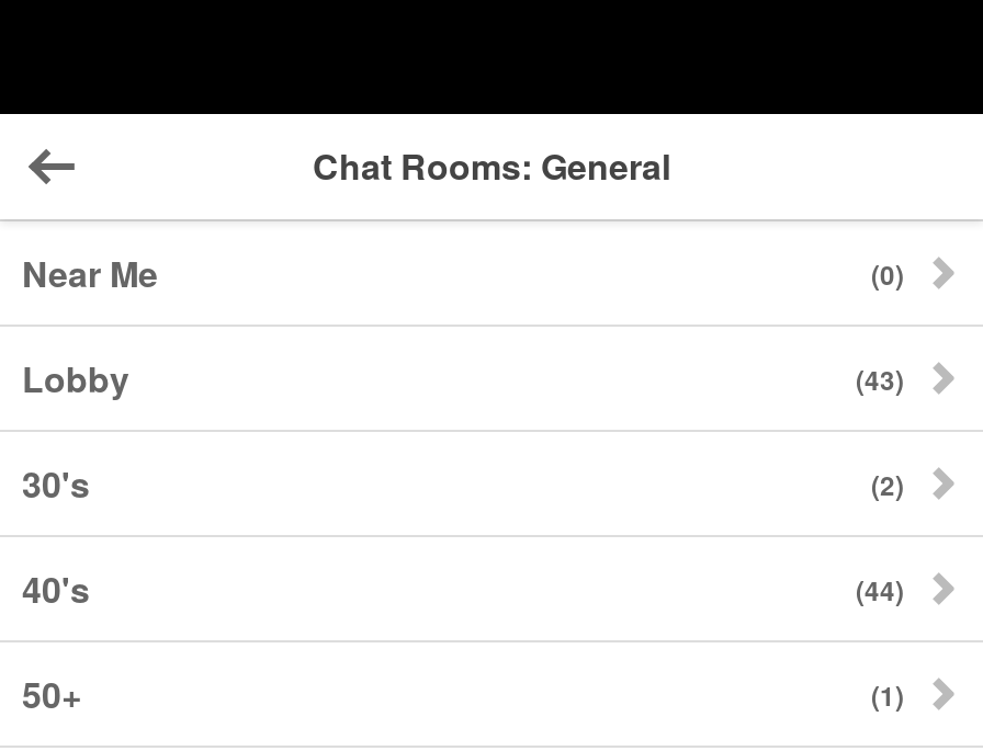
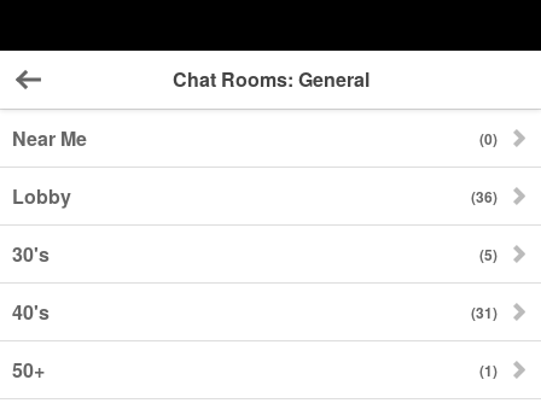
- (43)
+ (36)

- (2)
+ (5)

- (44)
+ (31)
